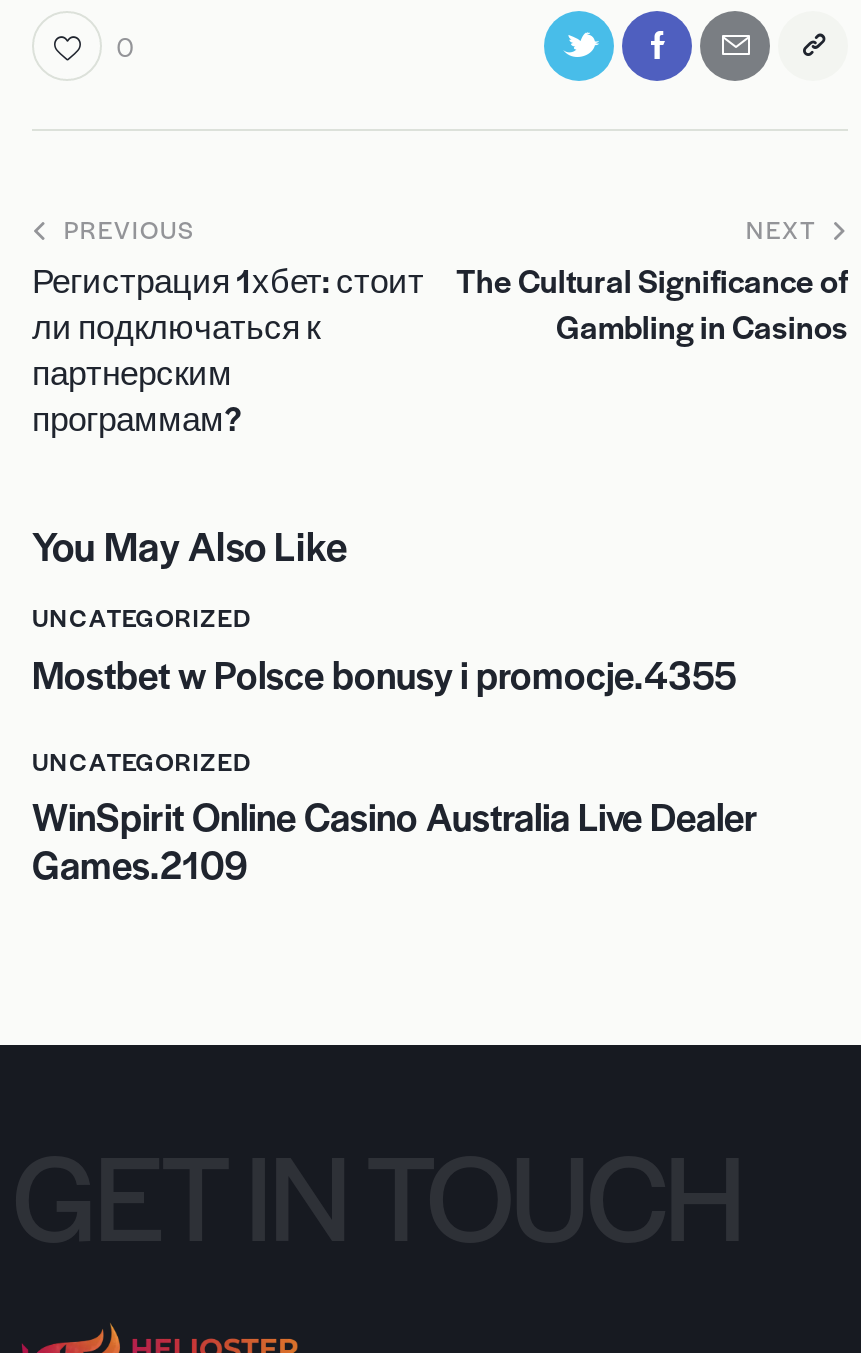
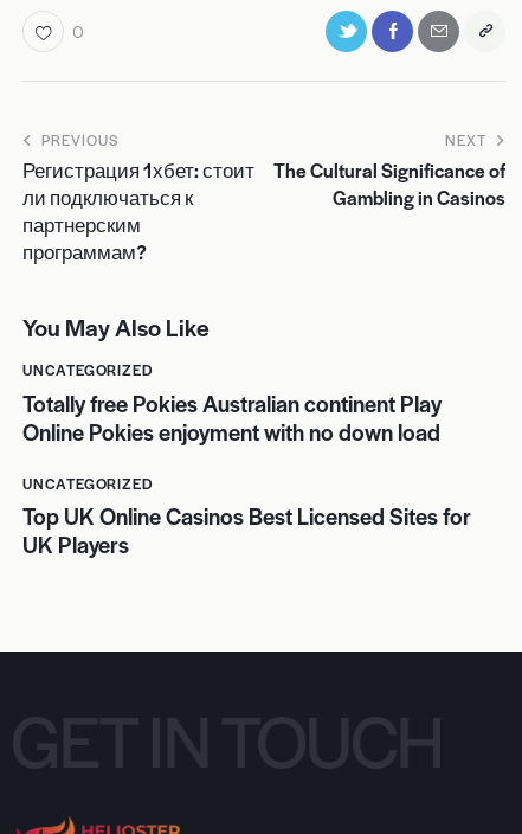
- Mostbet w Polsce bonusy i promocje.4355
+ Totally free Pokies Australian continent Play
+ Online Pokies enjoyment with no down load

- WinSpirit Online Casino Australia Live Dealer
- Games.2109
+ Top UK Online Casinos Best Licensed Sites for
+ UK Players
